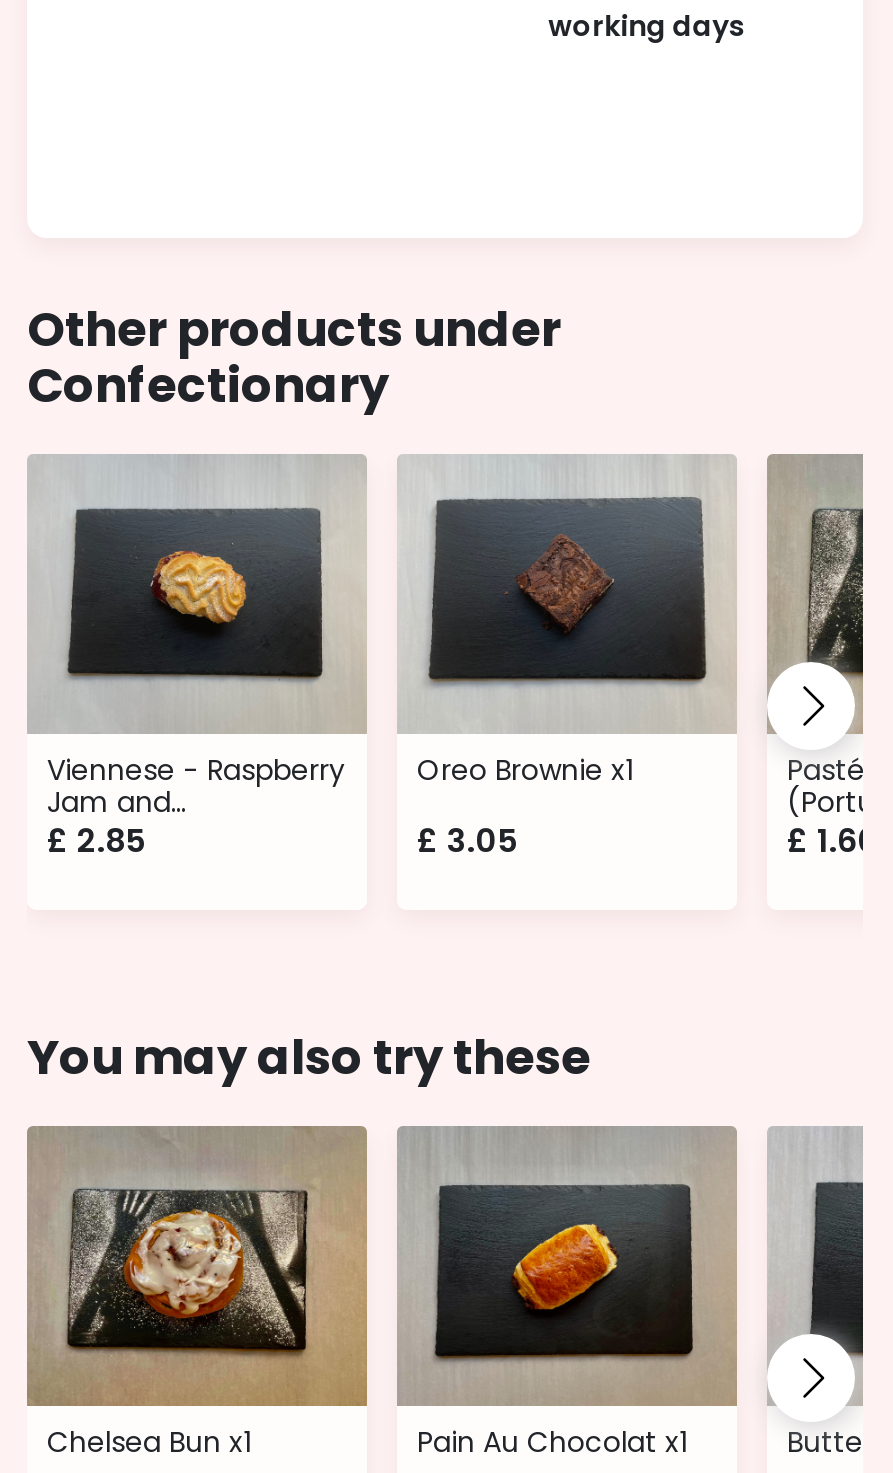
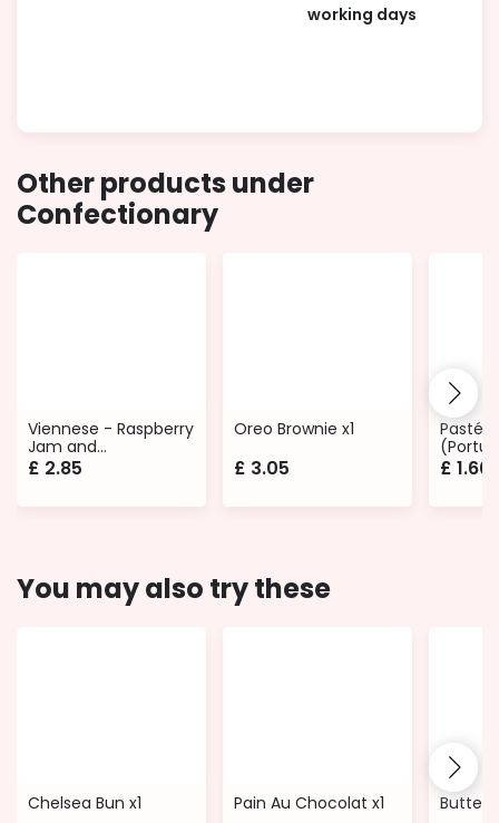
- [image]

- [image]

- [image]

- [image]

- [image]

- [image]
